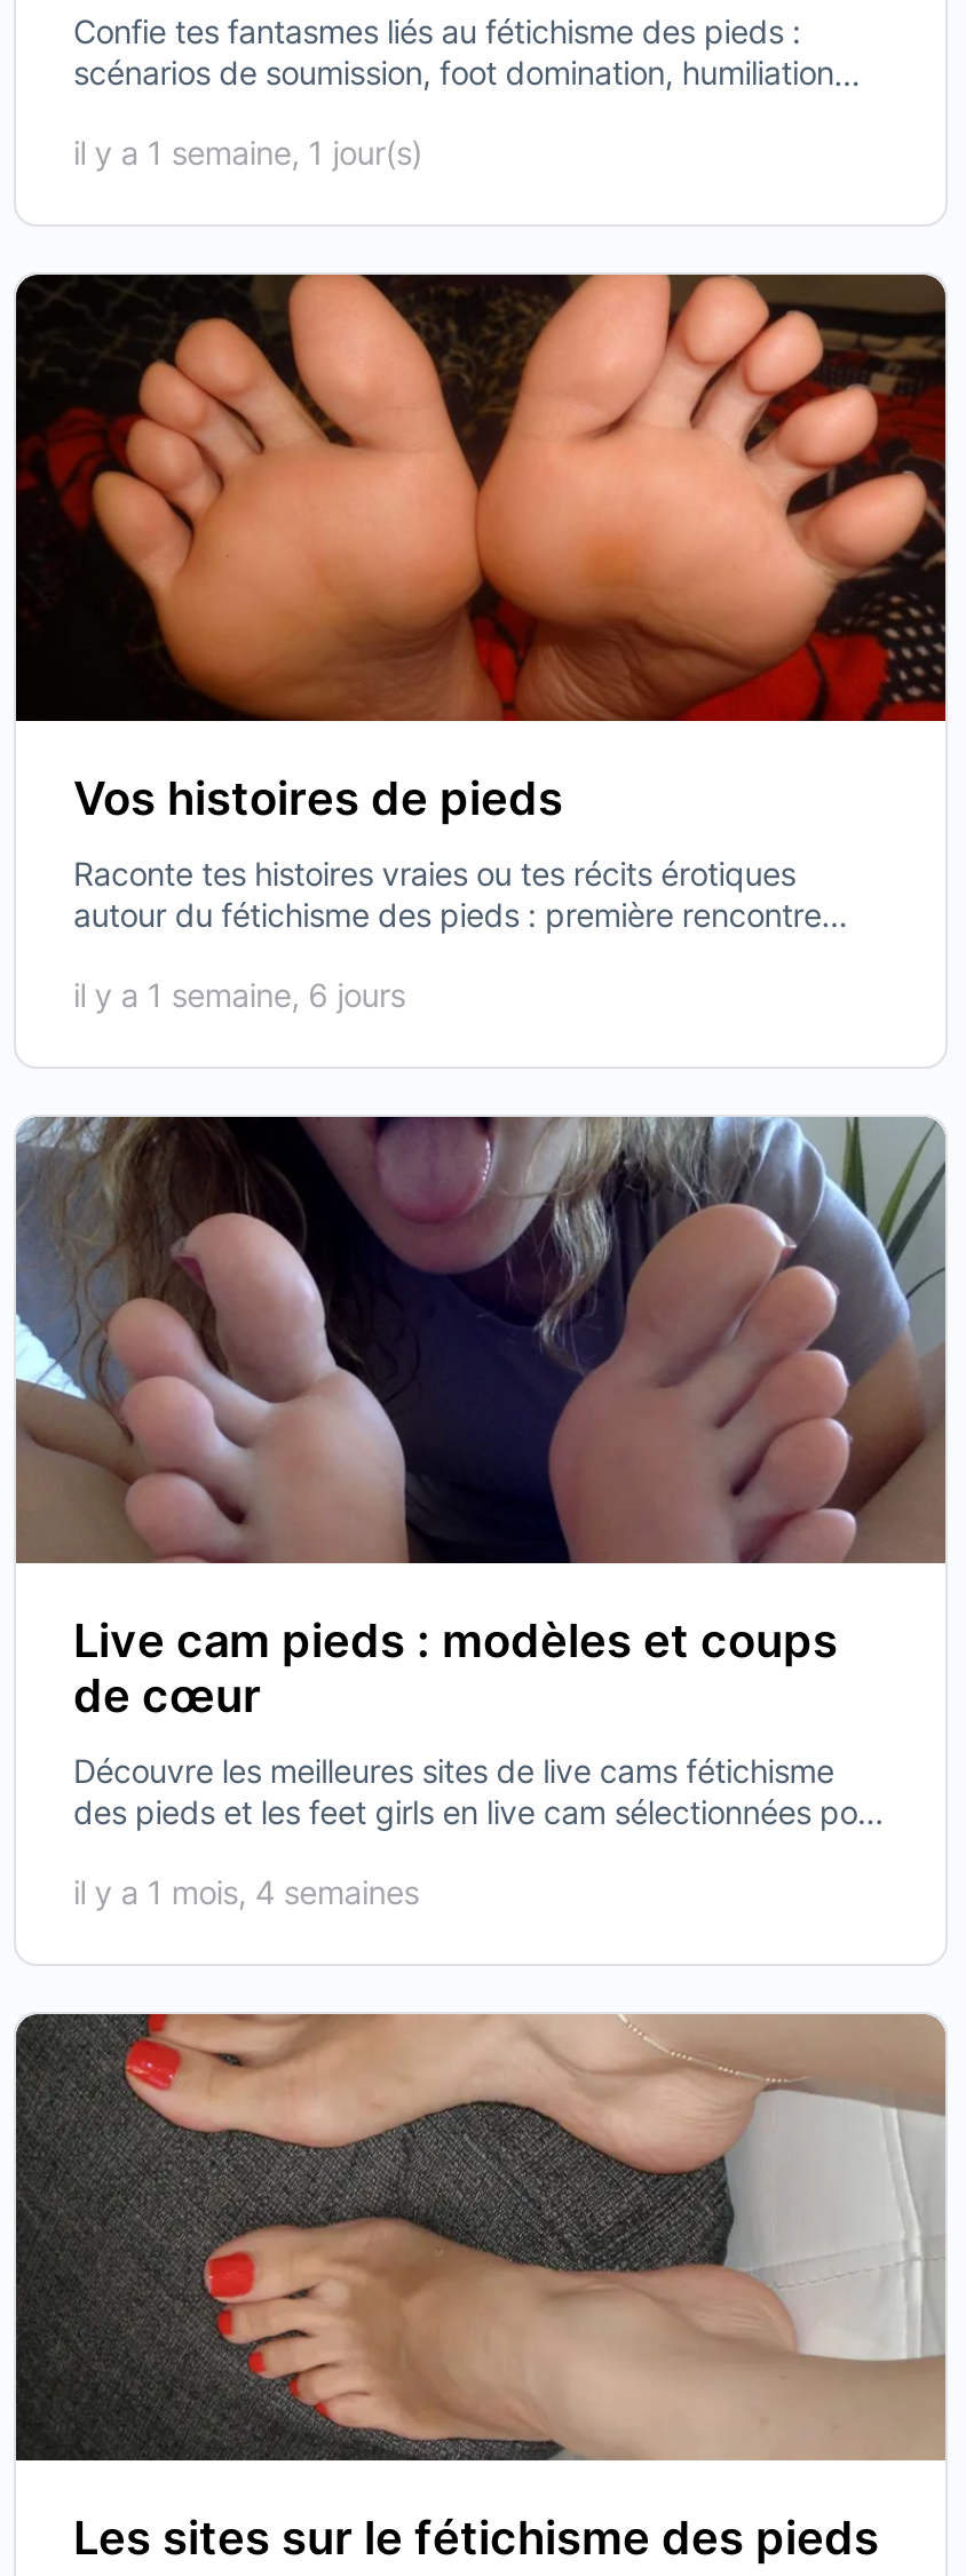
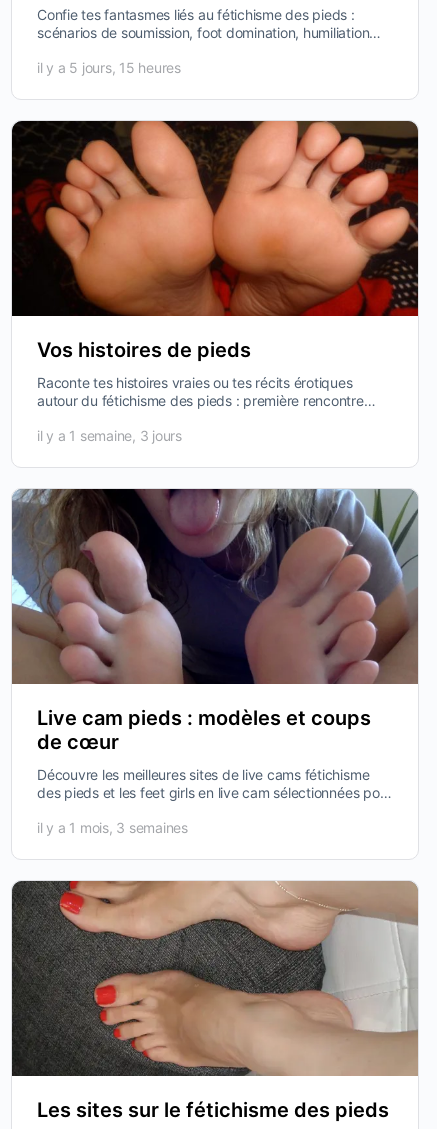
- il y a 1 semaine, 1 jour(s)
+ il y a 5 jours, 15 heures

- il y a 1 semaine, 6 jours
+ il y a 1 semaine, 3 jours

- il y a 1 mois, 4 semaines
+ il y a 1 mois, 3 semaines
